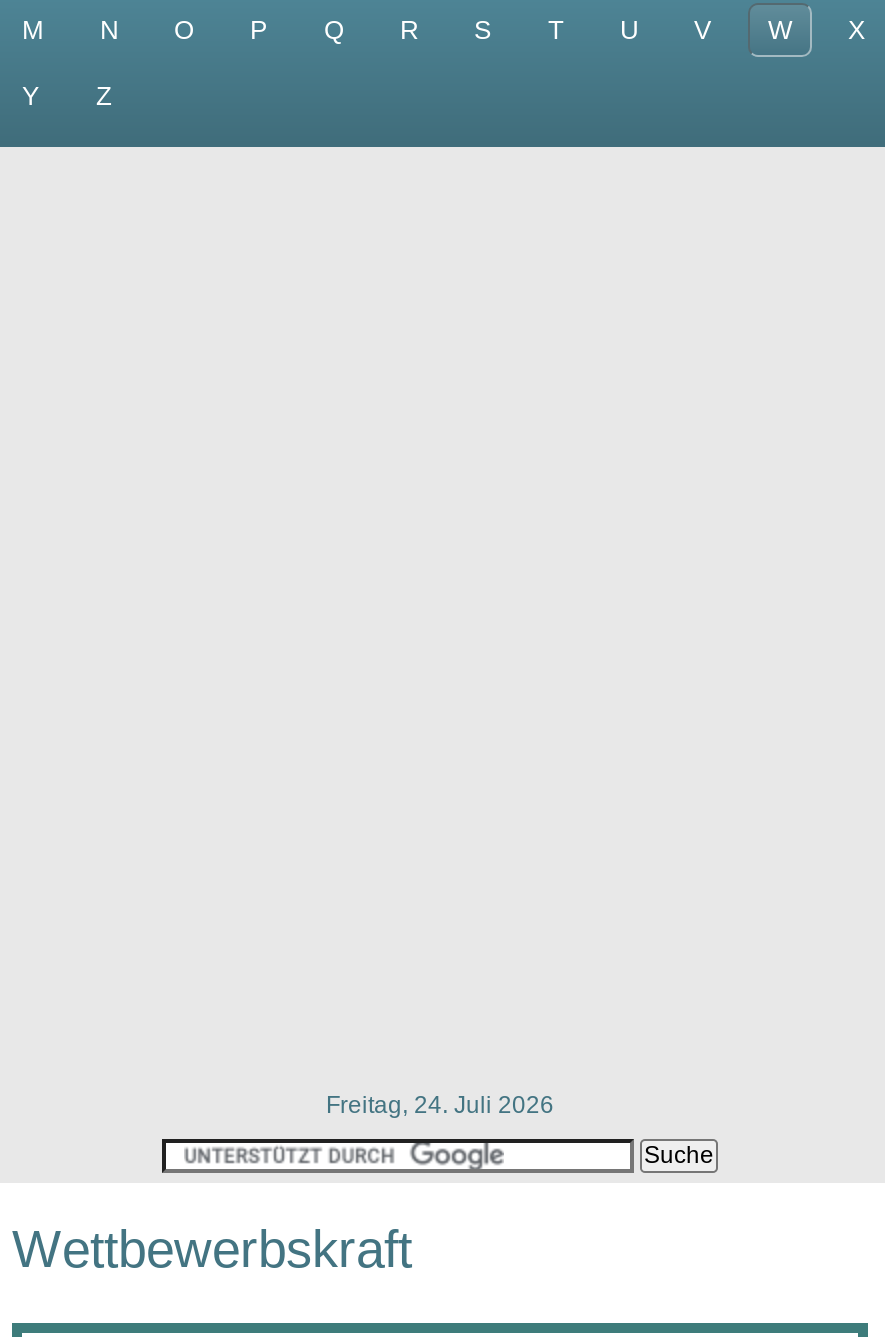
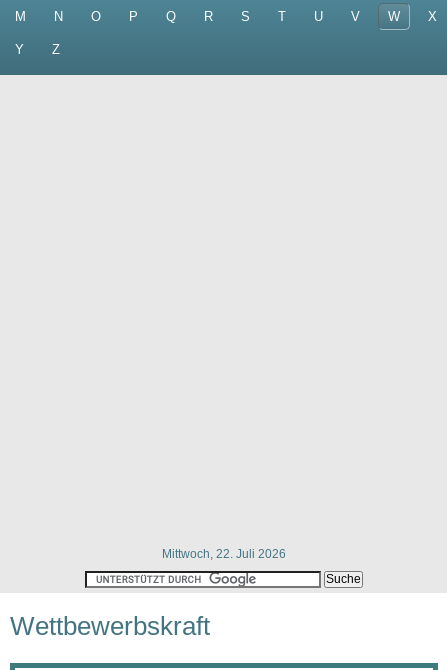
- Freitag, 24. Juli 2026
+ Mittwoch, 22. Juli 2026
